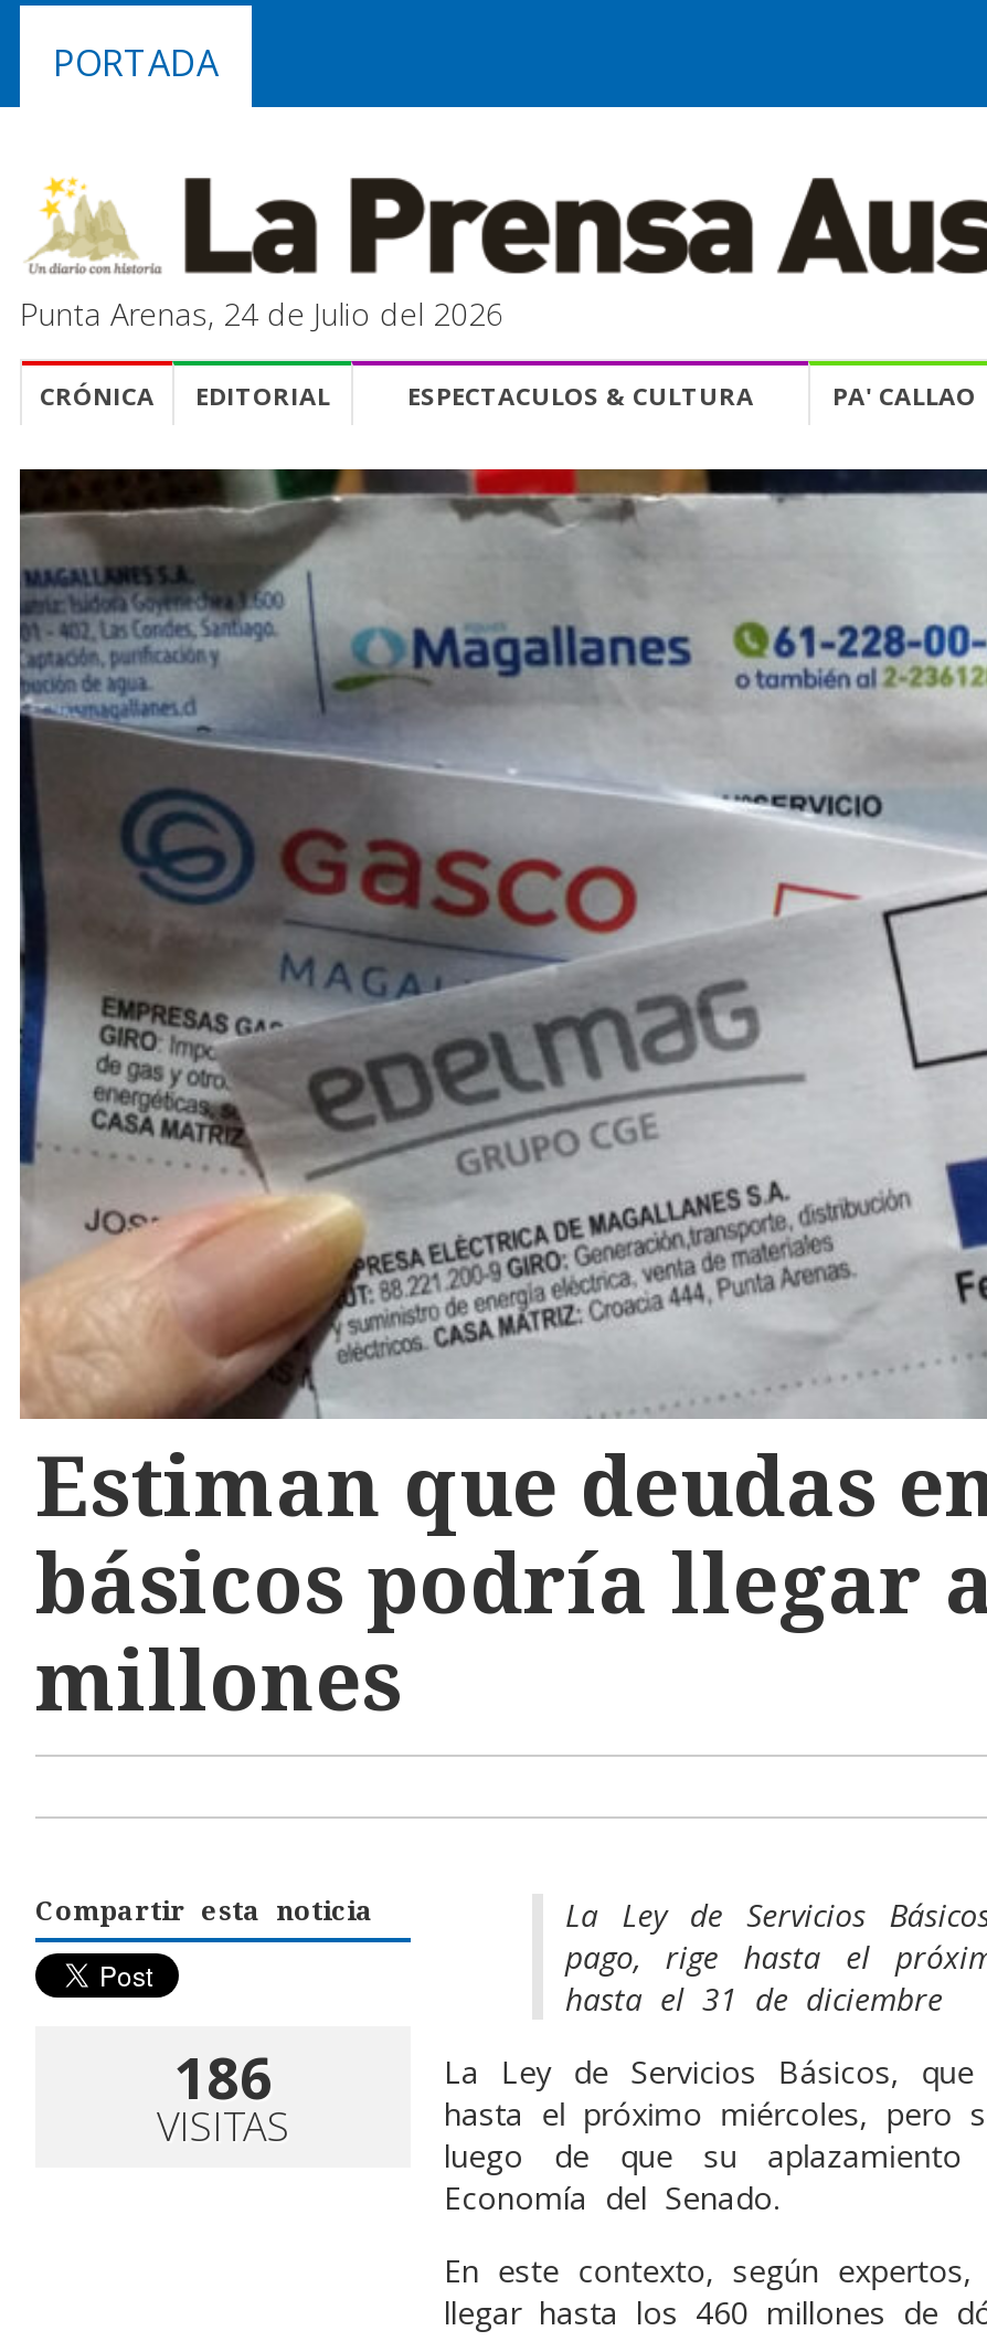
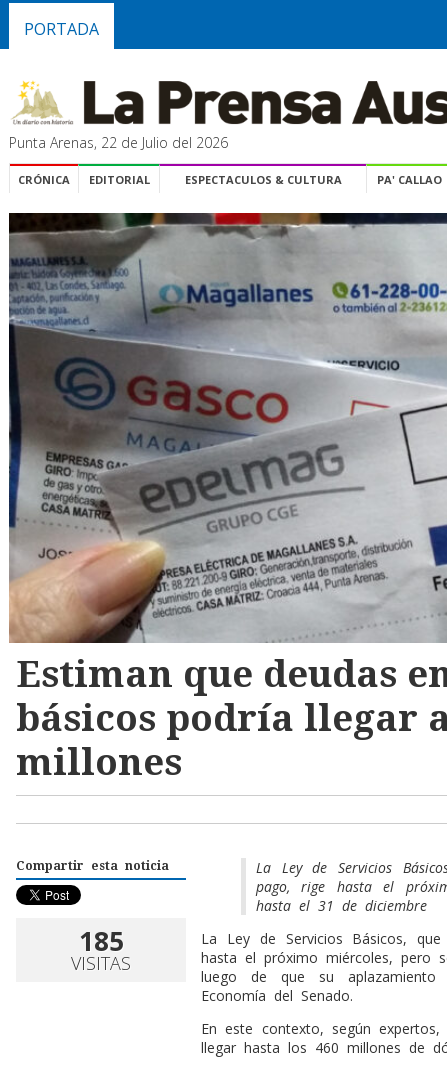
- Punta Arenas, 24 de Julio del 2026
+ Punta Arenas, 22 de Julio del 2026

- 186
+ 185
